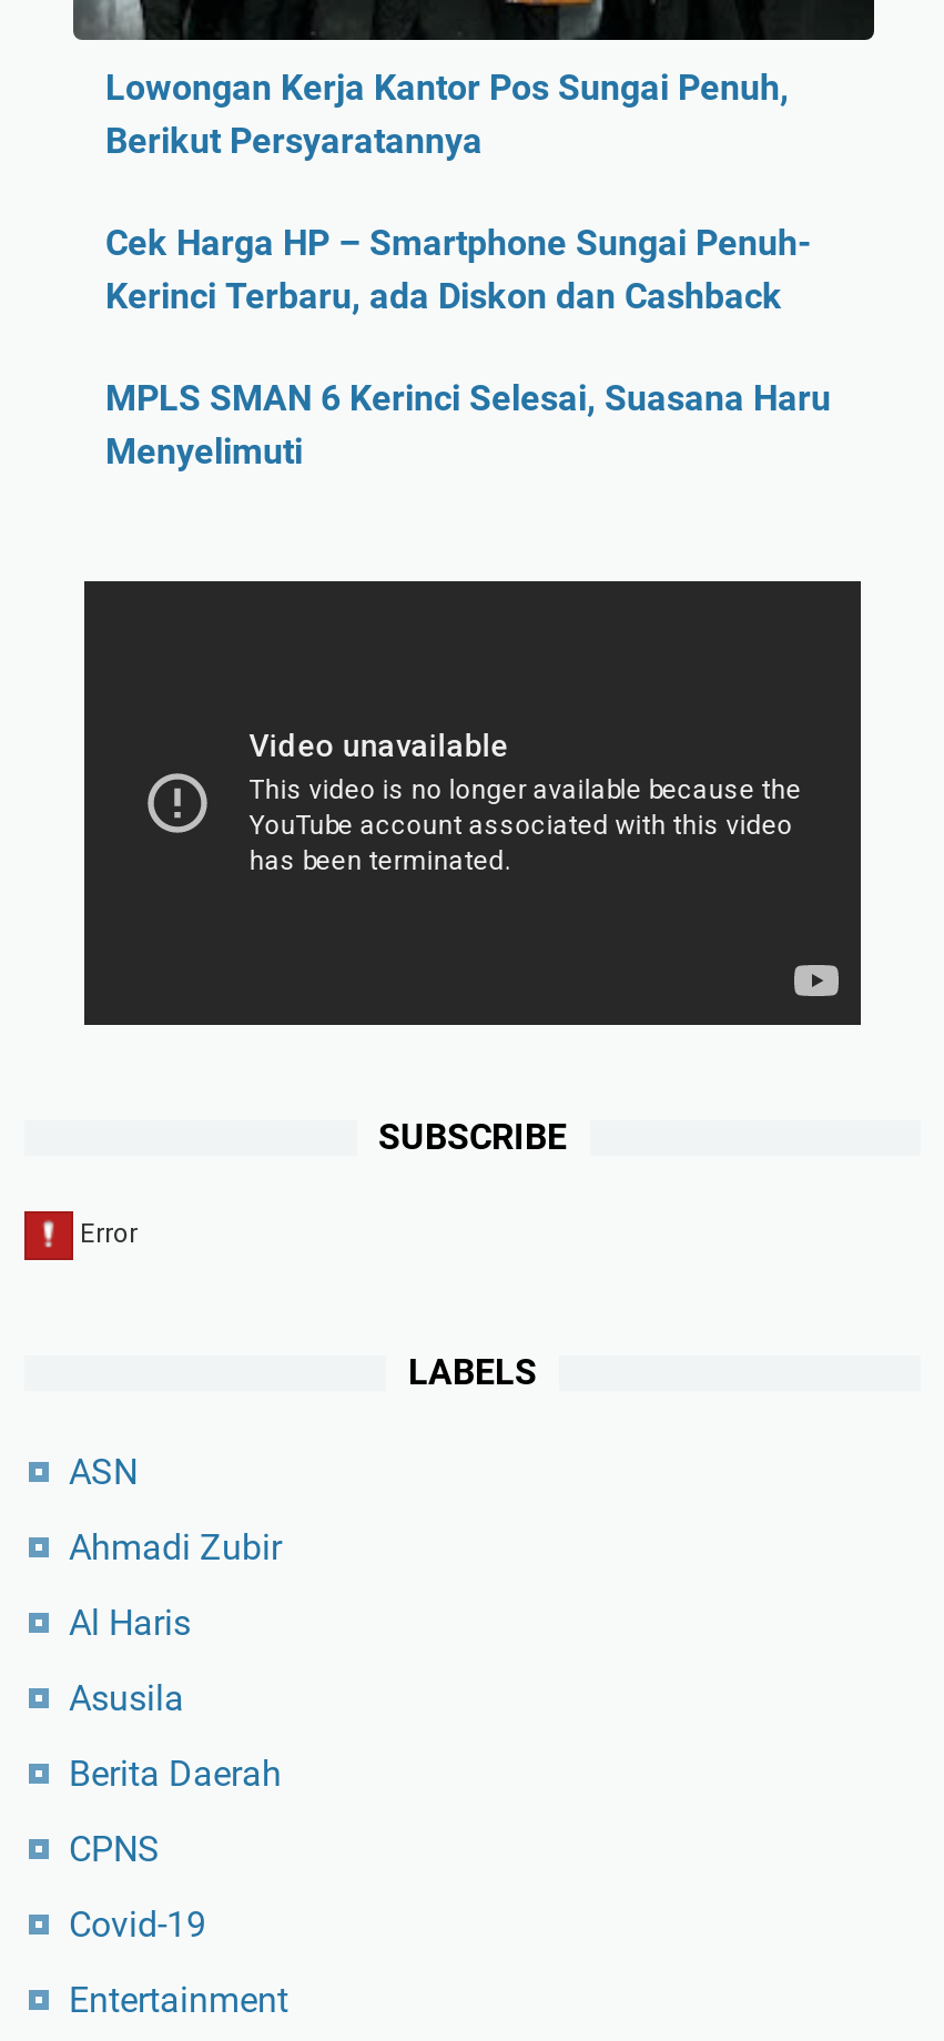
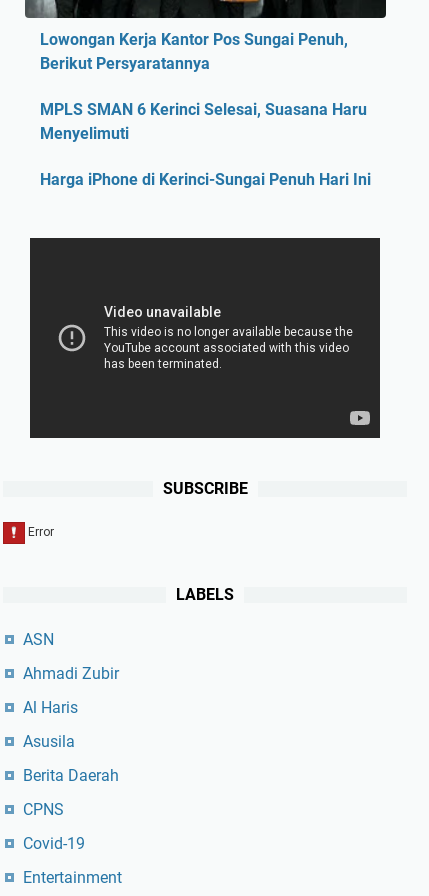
- Cek Harga HP – Smartphone Sungai Penuh-
- Kerinci Terbaru, ada Diskon dan Cashback

moved up: MPLS SMAN 6 Kerinci Selesai, Suasana Haru | Menyelimuti

+ Harga iPhone di Kerinci-Sungai Penuh Hari Ini
